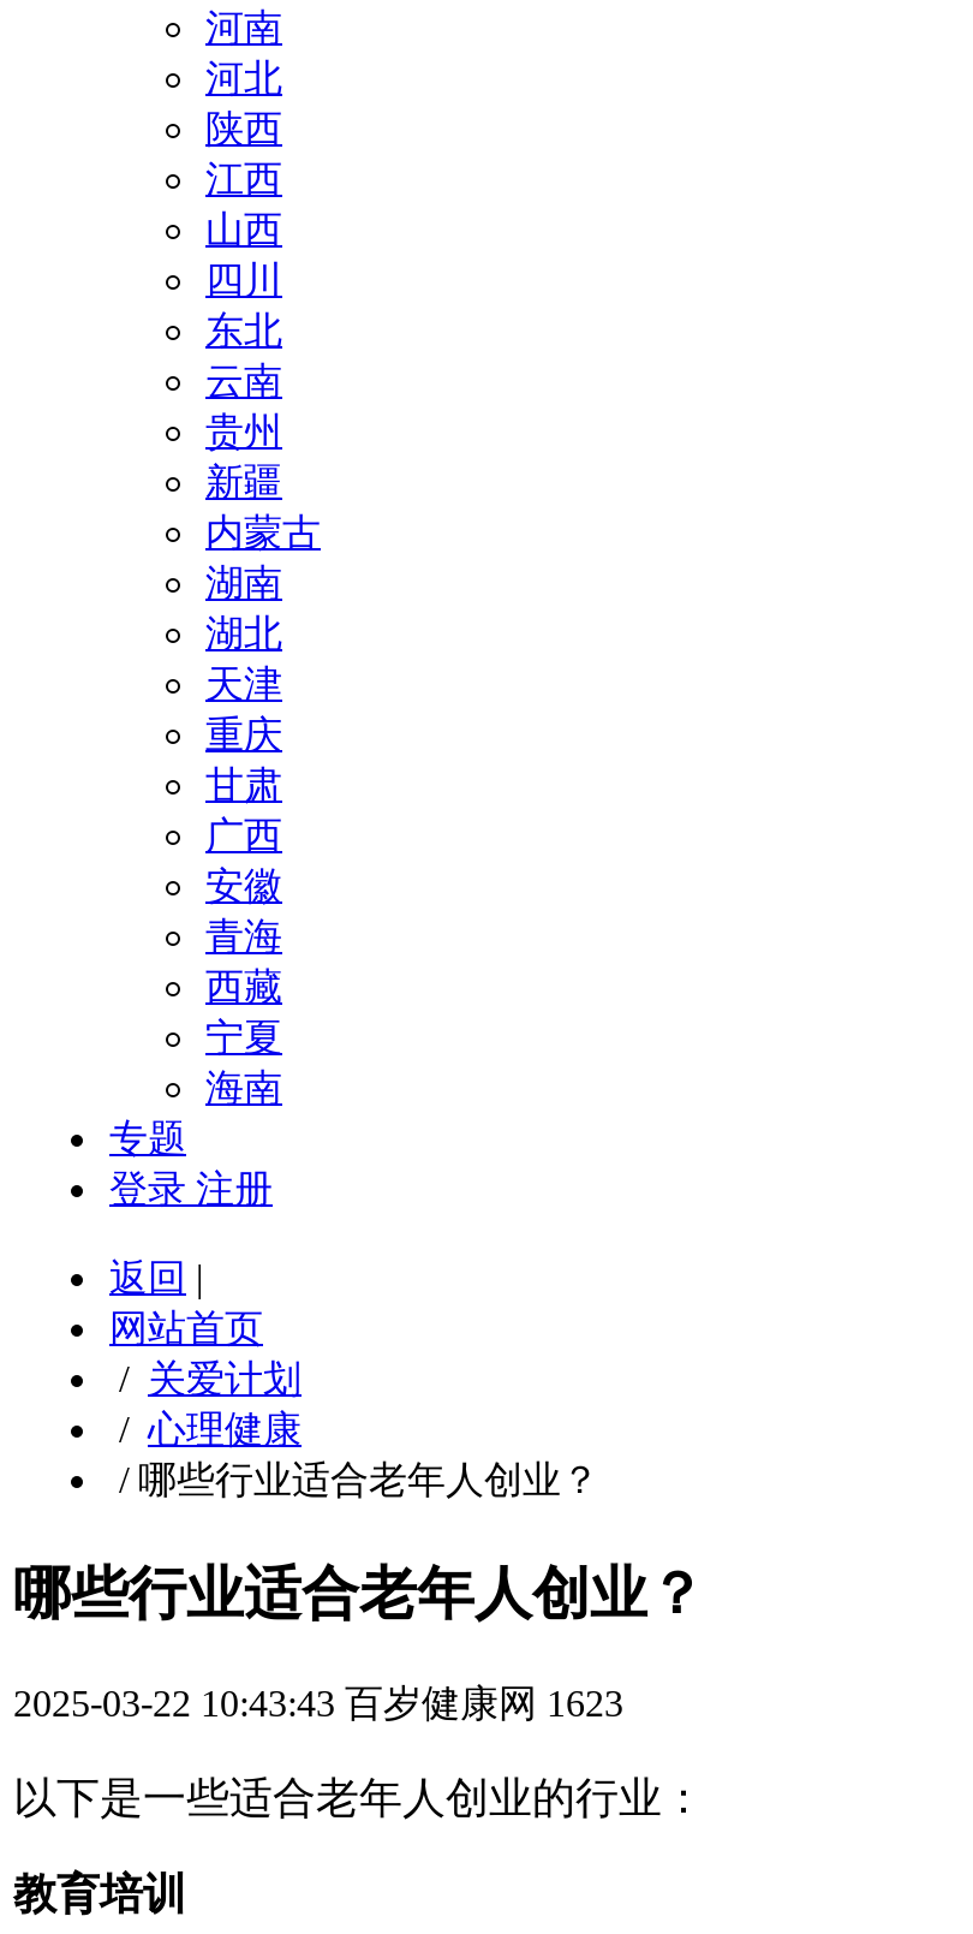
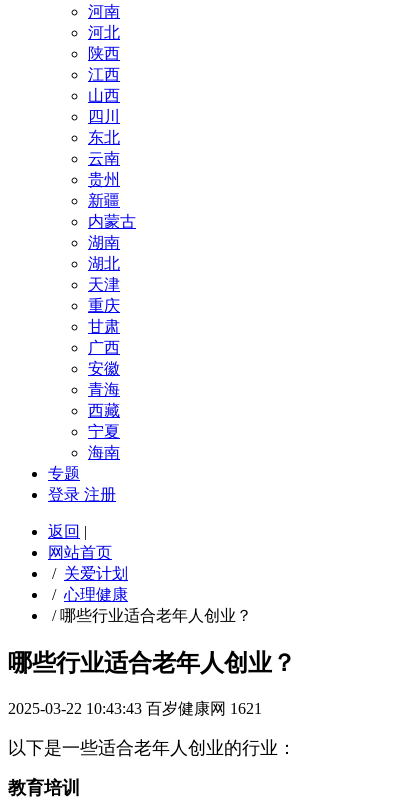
- 2025-03-22 10:43:43 百岁健康网 1623
+ 2025-03-22 10:43:43 百岁健康网 1621
